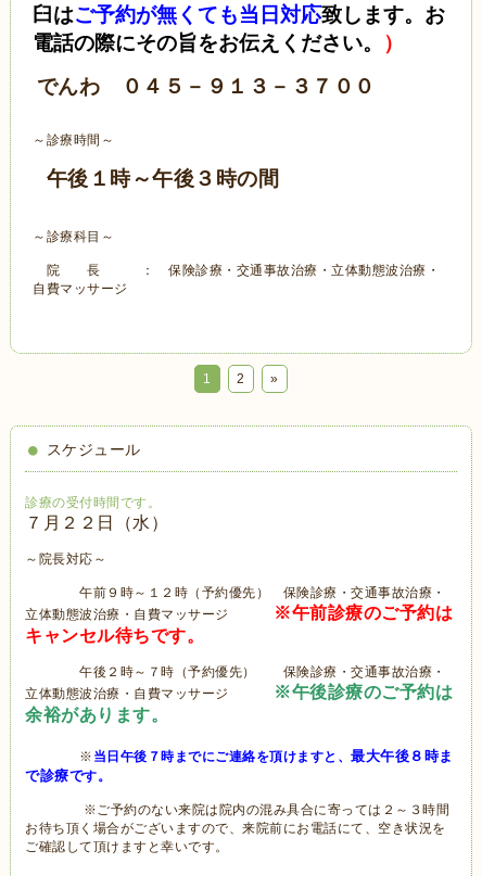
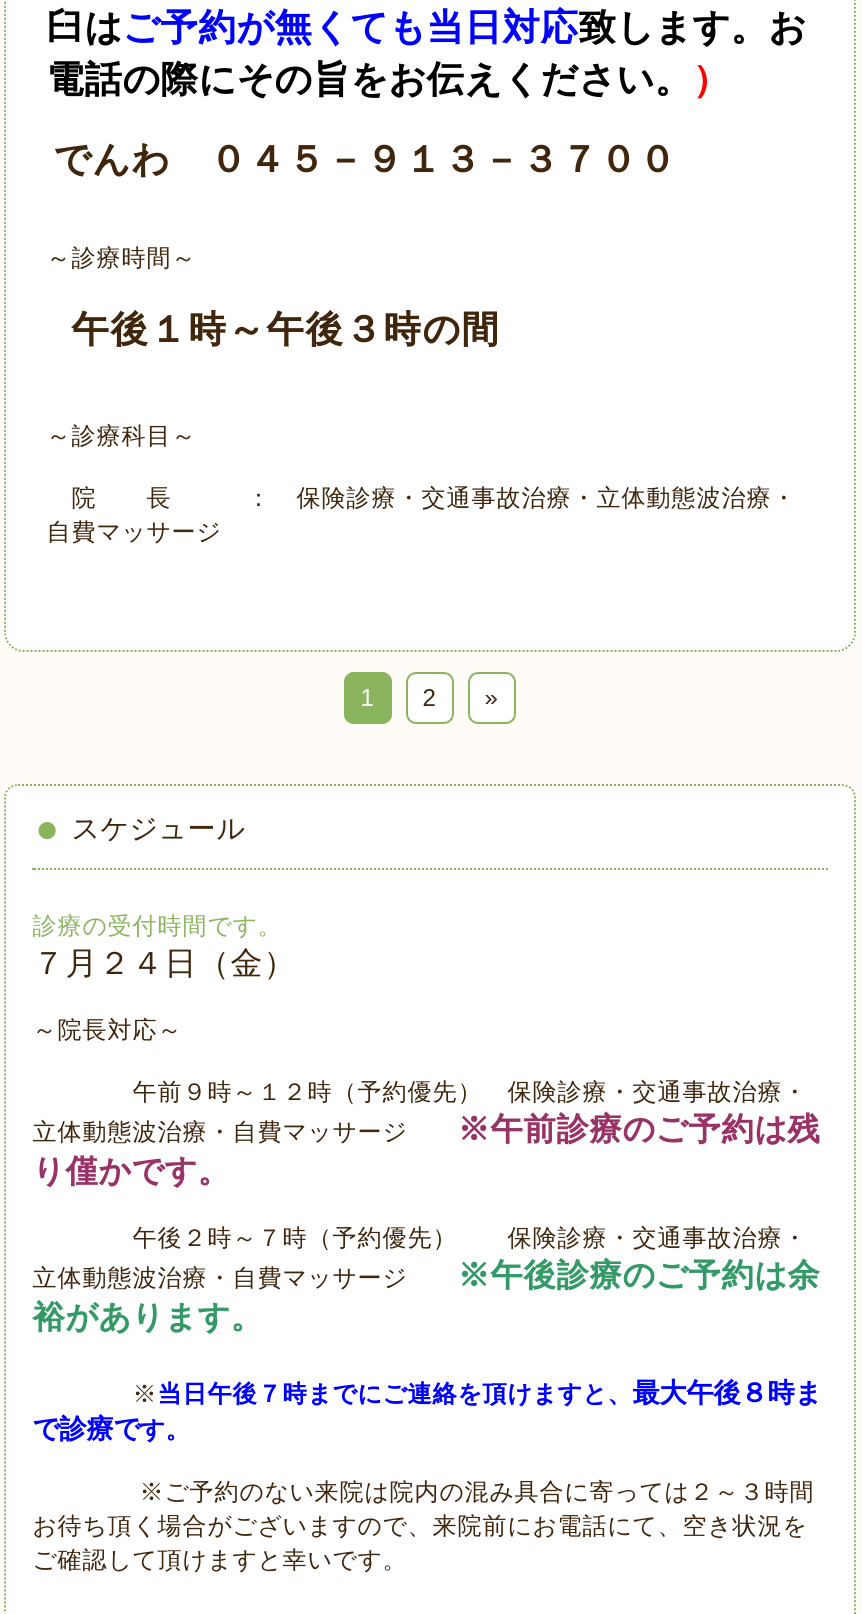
- ７月２２日（水）
+ ７月２４日（金）

- 立体動態波治療・自費マッサージ
- ※午前診療のご予約は
- キャンセル待ちです。
+ 立体動態波治療・自費マッサージ※午前診療のご予約は残
+ り僅かです。
